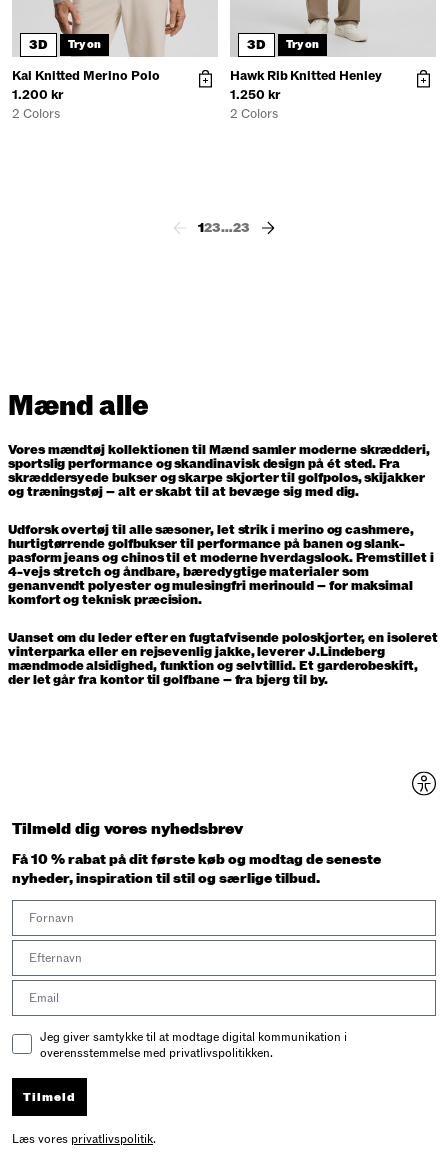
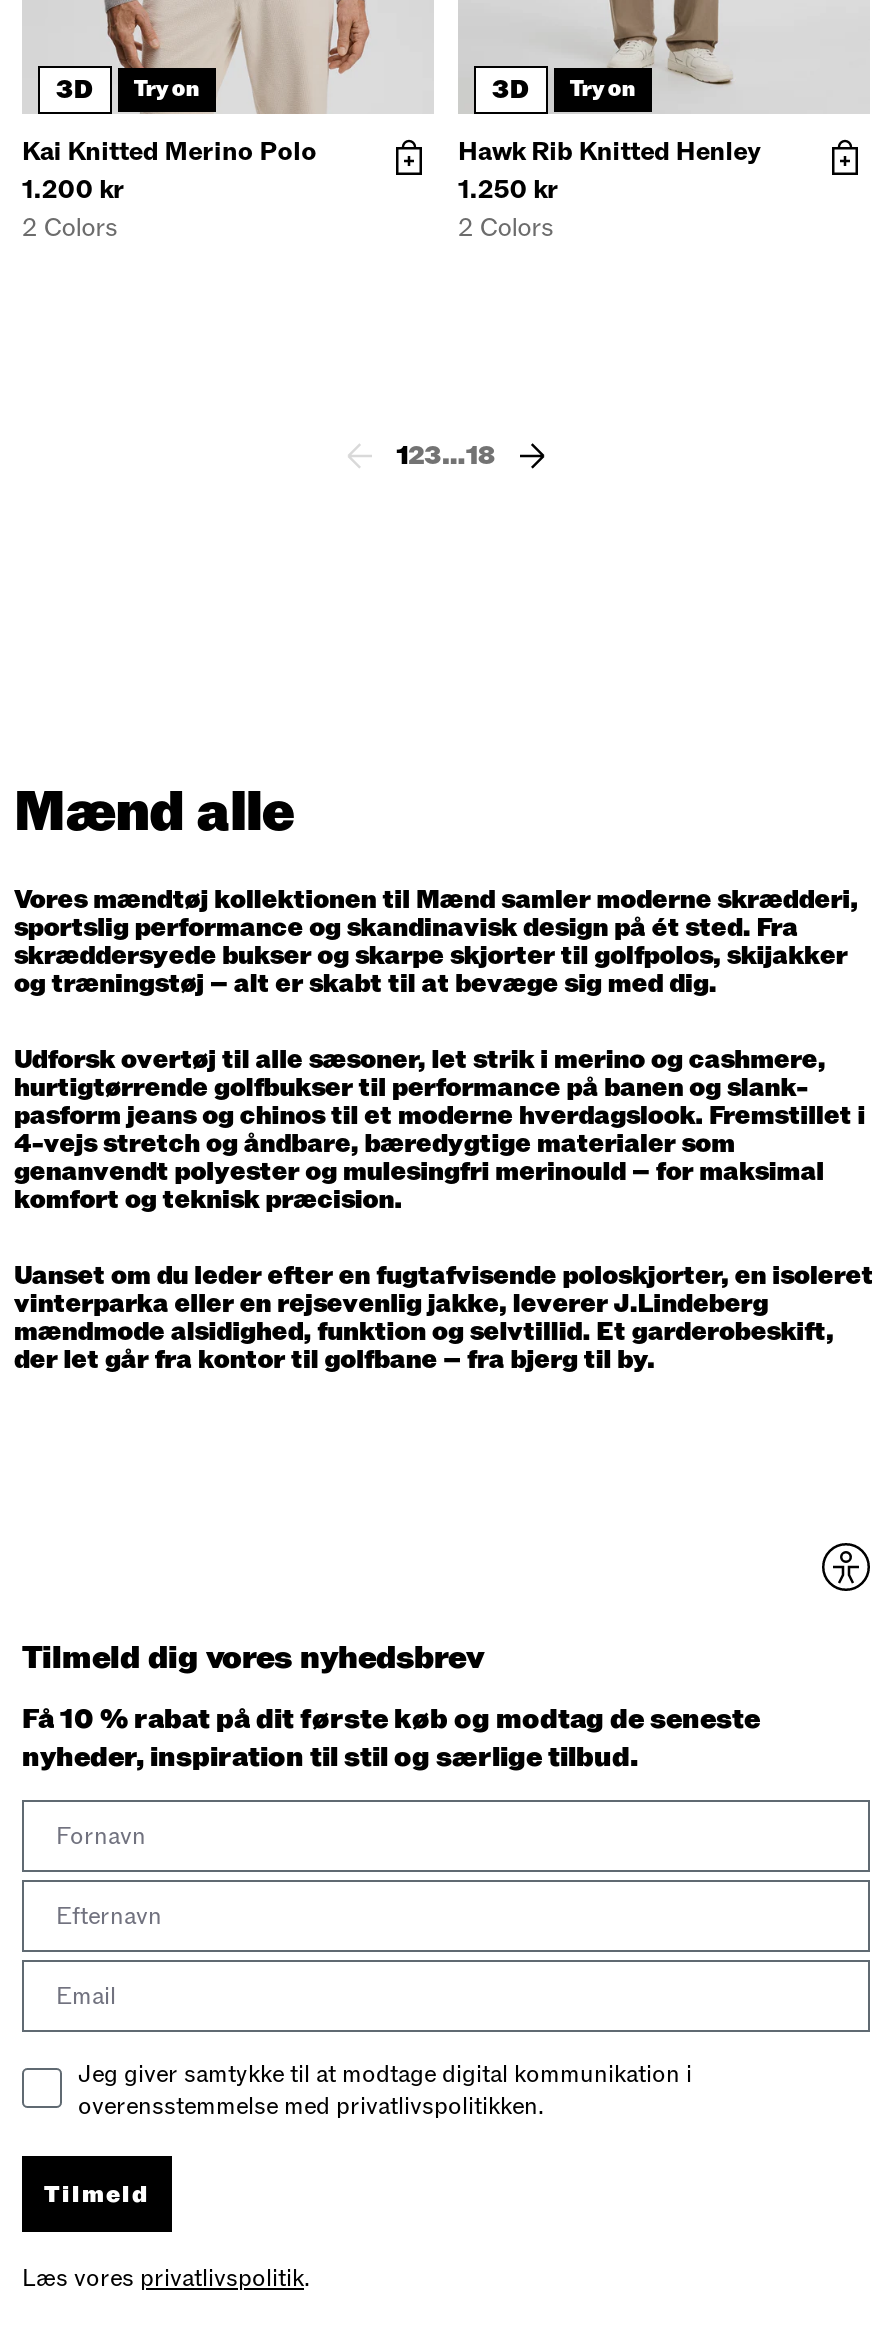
- 123…23
+ 123…18
